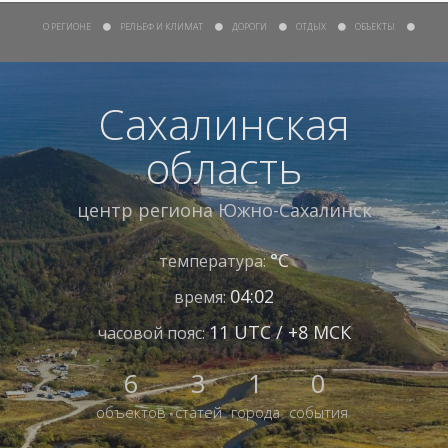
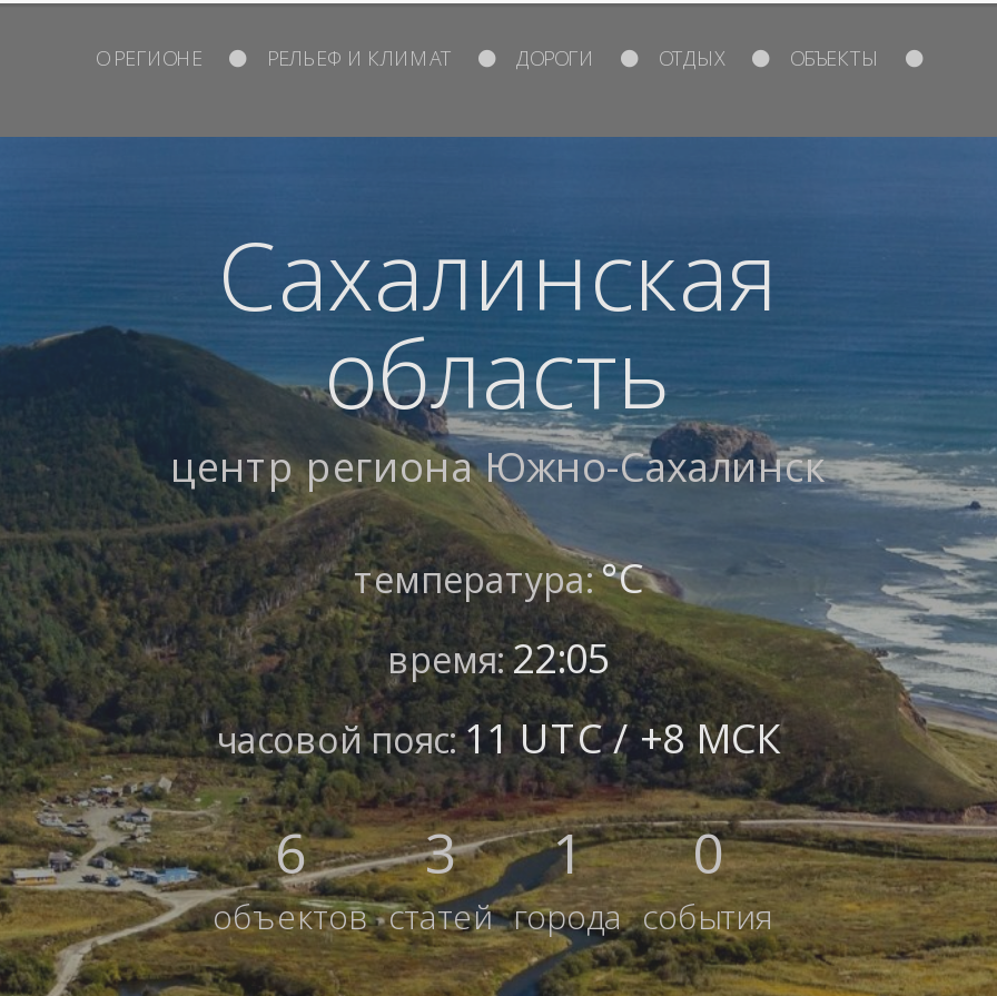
- время: 04:02
+ время: 22:05
